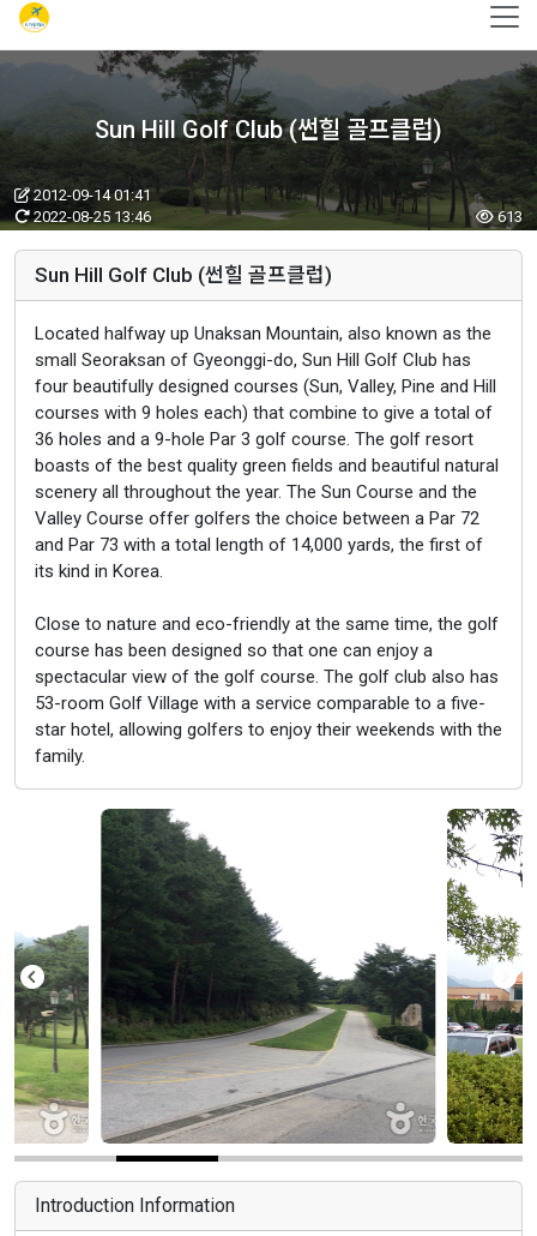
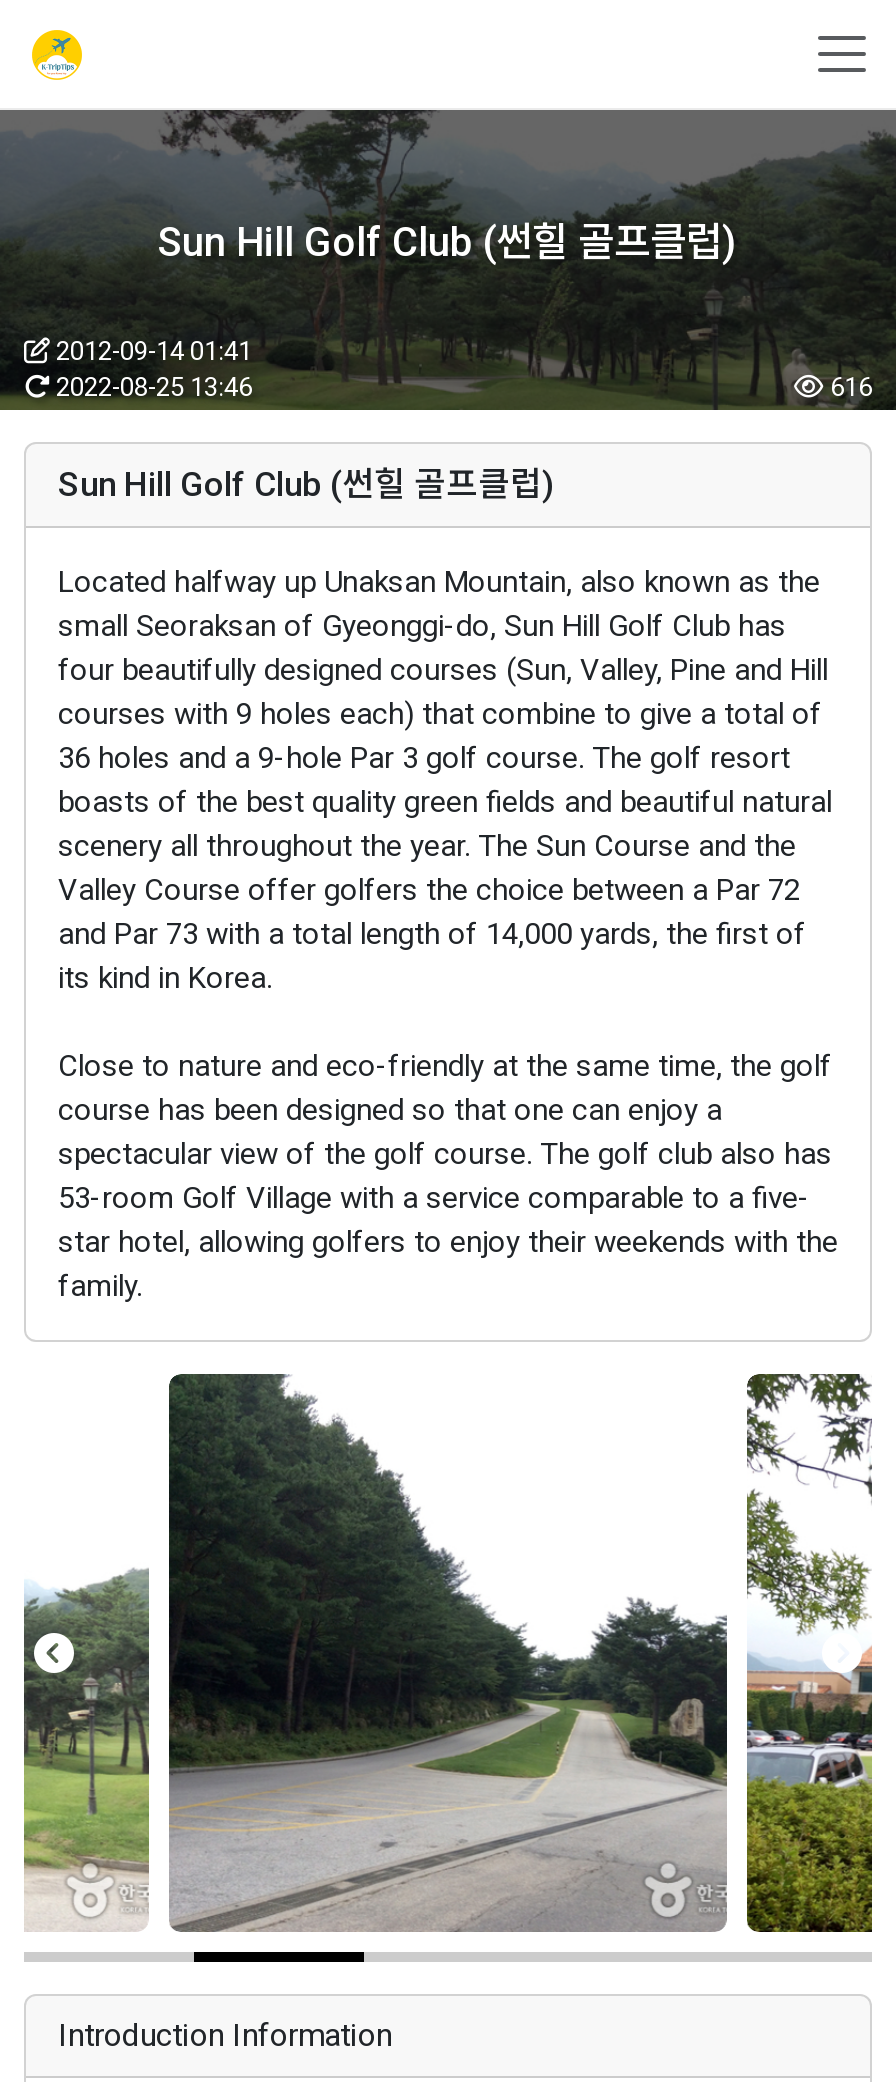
- 613
+ 616
